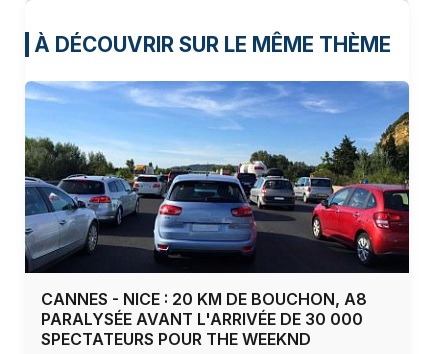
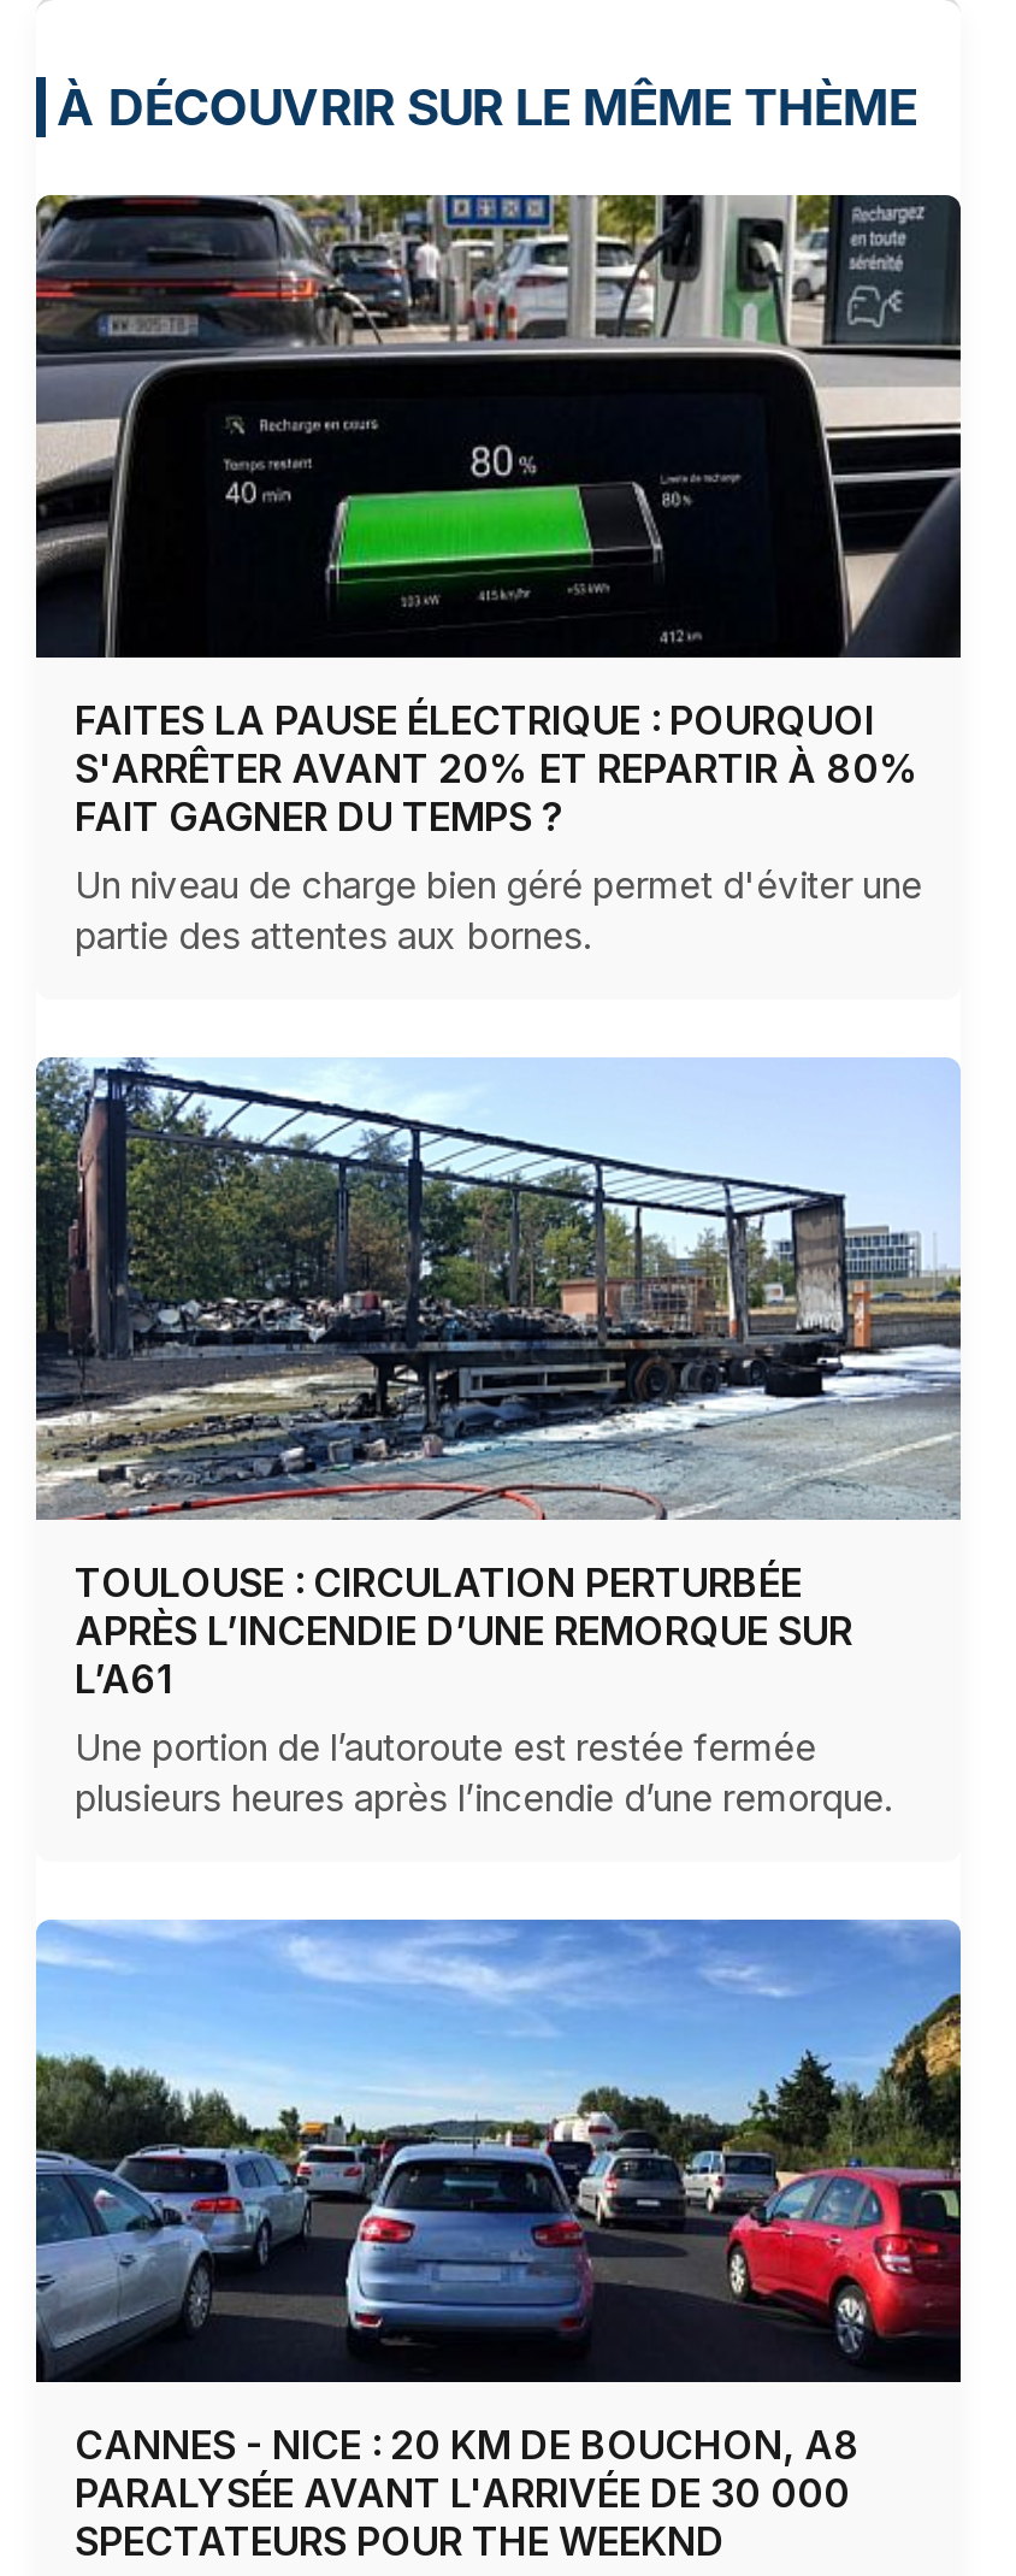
+ [image]
+ FAITES LA PAUSE ÉLECTRIQUE : POURQUOI
+ S'ARRÊTER AVANT 20% ET REPARTIR À 80%
+ FAIT GAGNER DU TEMPS ?
+ Un niveau de charge bien géré permet d'éviter une
+ partie des attentes aux bornes.

+ [image]
+ TOULOUSE : CIRCULATION PERTURBÉE
+ APRÈS L’INCENDIE D’UNE REMORQUE SUR
+ L’A61
+ Une portion de l’autoroute est restée fermée
+ plusieurs heures après l’incendie d’une remorque.
